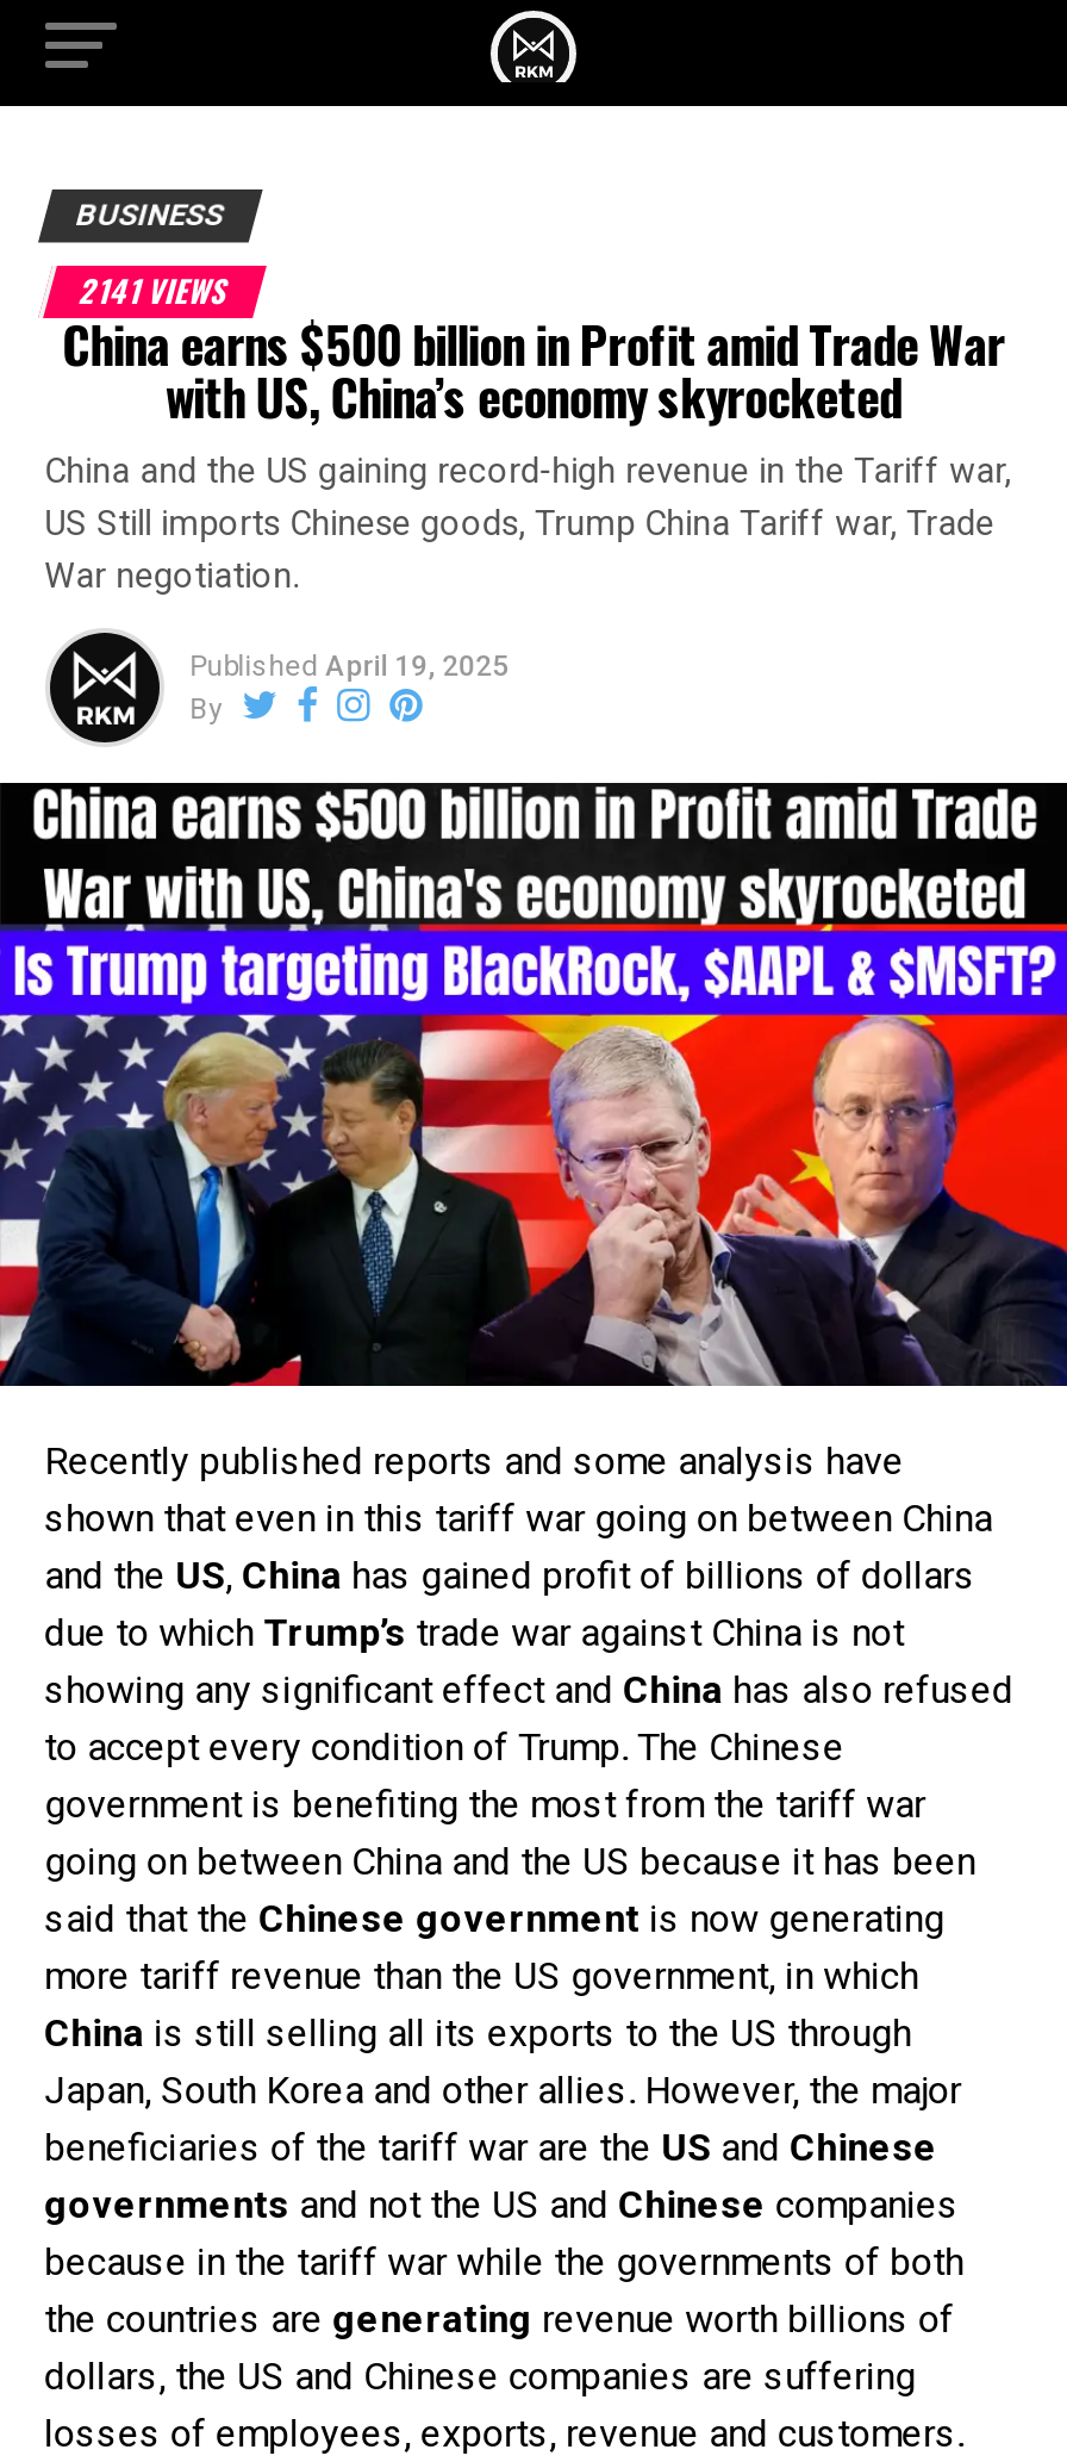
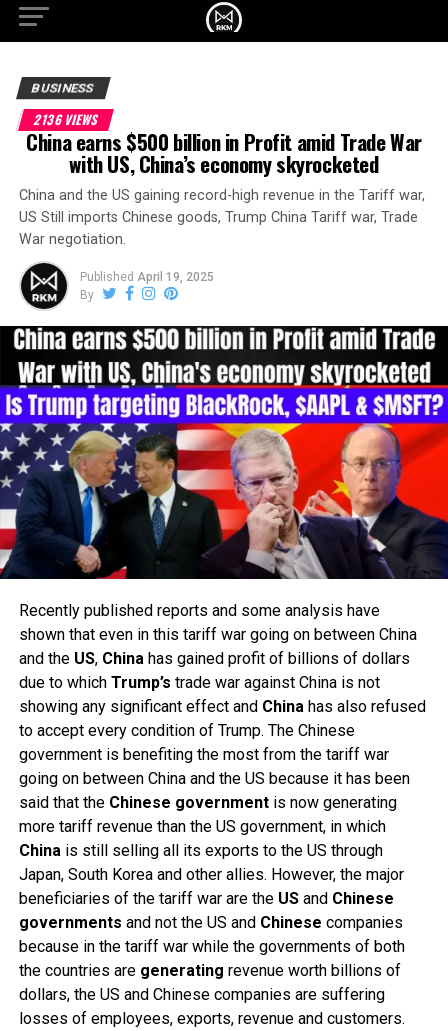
- 2141 VIEWS
+ 2136 VIEWS
